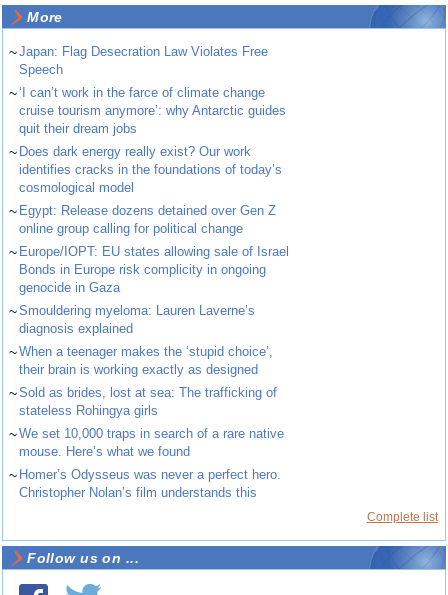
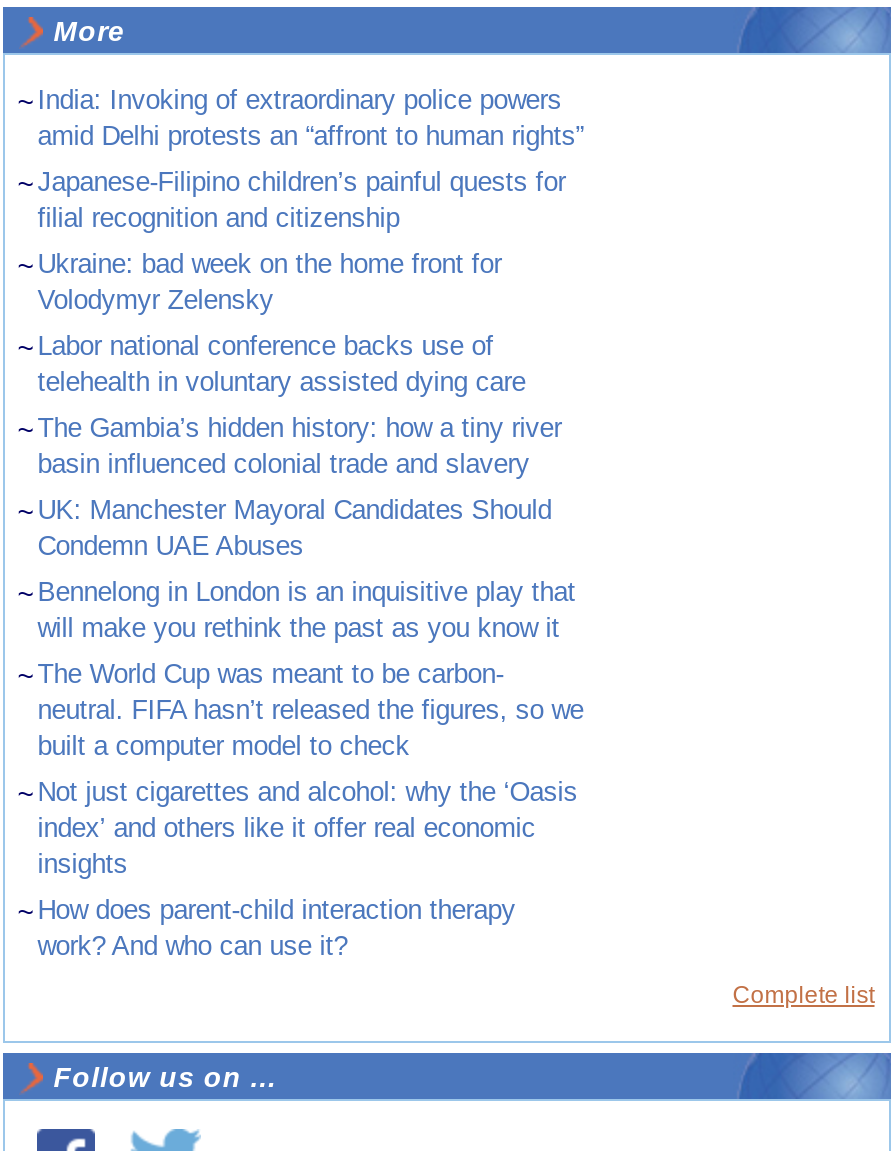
- ~ Japan: Flag Desecration Law Violates Free
- Speech
+ ~ India: Invoking of extraordinary police powers
+ amid Delhi protests an “affront to human rights”

- ~ ‘I can’t work in the farce of climate change
- cruise tourism anymore’: why Antarctic guides
- quit their dream jobs
+ ~ Japanese-Filipino children’s painful quests for
+ filial recognition and citizenship

- ~ Does dark energy really exist? Our work
- identifies cracks in the foundations of today’s
- cosmological model
+ ~ Ukraine: bad week on the home front for
+ Volodymyr Zelensky

- ~ Egypt: Release dozens detained over Gen Z
- online group calling for political change
+ ~ Labor national conference backs use of
+ telehealth in voluntary assisted dying care

- ~ Europe/IOPT: EU states allowing sale of Israel
- Bonds in Europe risk complicity in ongoing
- genocide in Gaza
+ ~ The Gambia’s hidden history: how a tiny river
+ basin influenced colonial trade and slavery

- ~ Smouldering myeloma: Lauren Laverne’s
- diagnosis explained
+ ~ UK: Manchester Mayoral Candidates Should
+ Condemn UAE Abuses

- ~ When a teenager makes the ‘stupid choice’,
- their brain is working exactly as designed
+ ~ Bennelong in London is an inquisitive play that
+ will make you rethink the past as you know it

- ~ Sold as brides, lost at sea: The trafficking of
- stateless Rohingya girls
+ ~ The World Cup was meant to be carbon-
+ neutral. FIFA hasn’t released the figures, so we
+ built a computer model to check

- ~ We set 10,000 traps in search of a rare native
- mouse. Here’s what we found
+ ~ Not just cigarettes and alcohol: why the ‘Oasis
+ index’ and others like it offer real economic
+ insights

- ~ Homer’s Odysseus was never a perfect hero.
- Christopher Nolan’s film understands this
+ ~ How does parent-child interaction therapy
+ work? And who can use it?
